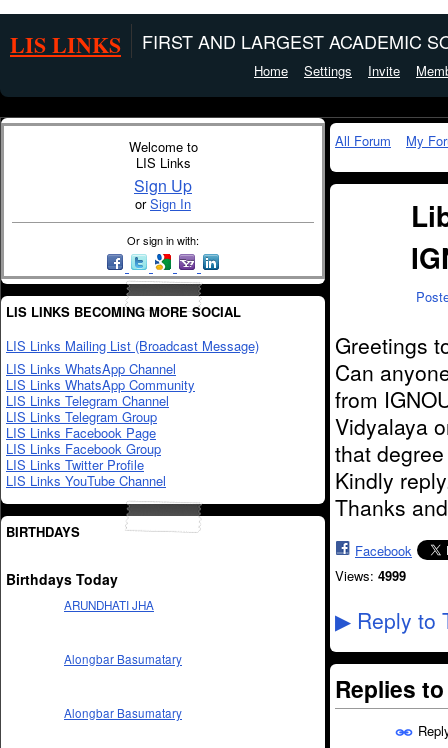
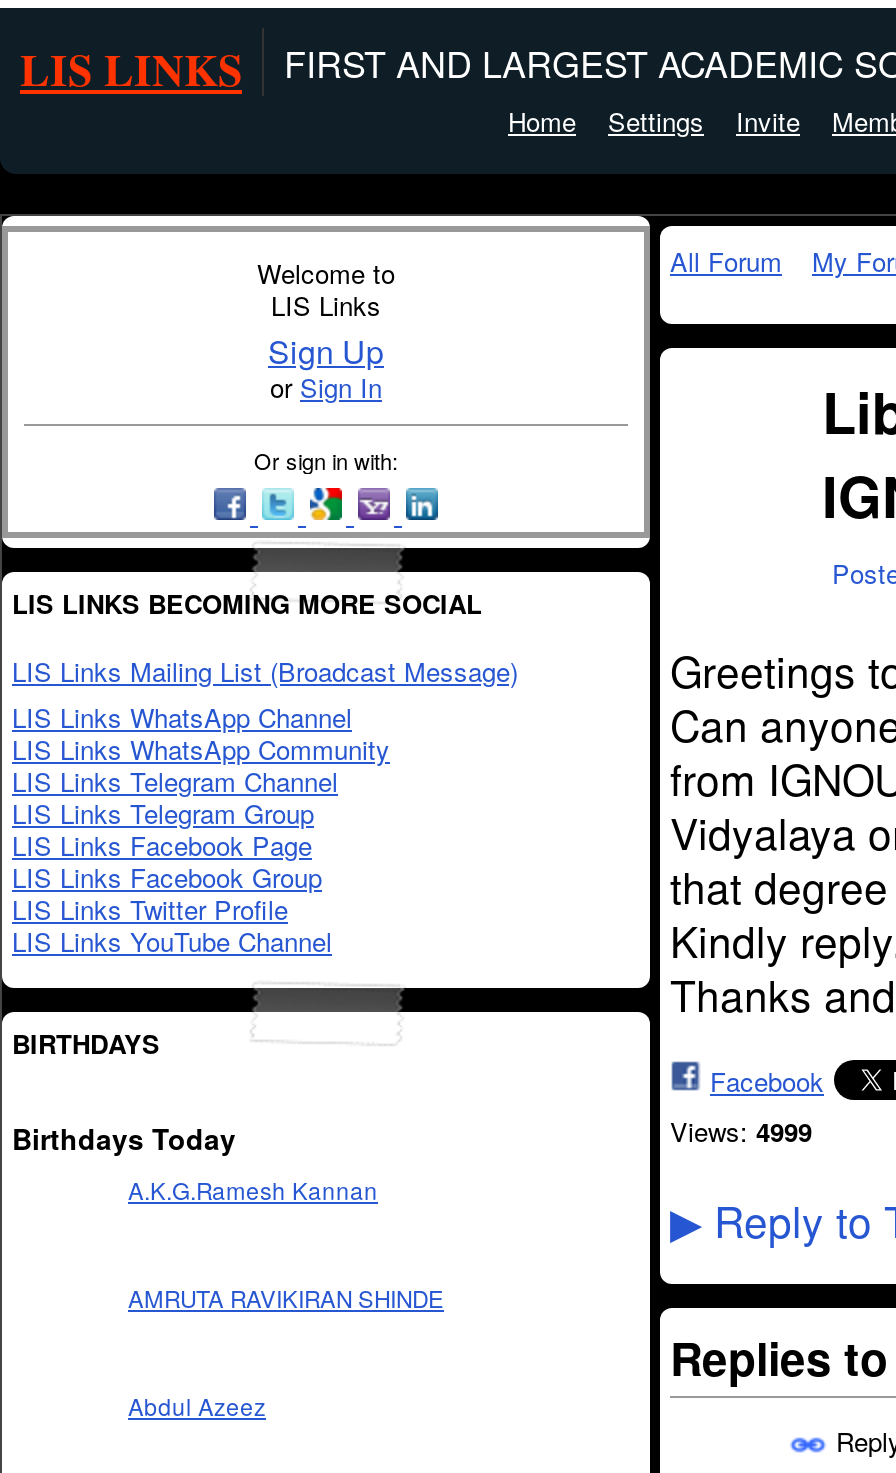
- ARUNDHATI JHA
+ A.K.G.Ramesh Kannan

- Alongbar Basumatary
+ AMRUTA RAVIKIRAN SHINDE

- Alongbar Basumatary
+ Abdul Azeez
